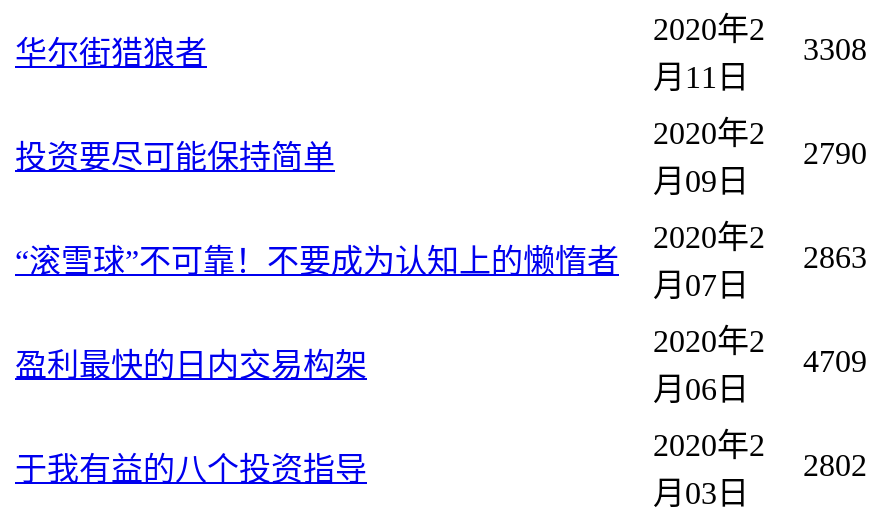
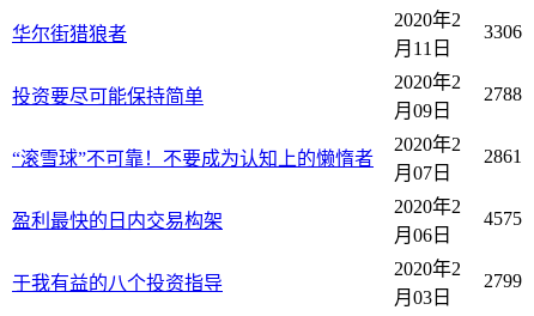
- 3308
+ 3306

- 2790
+ 2788

- 2863
+ 2861

- 4709
+ 4575

- 2802
+ 2799
